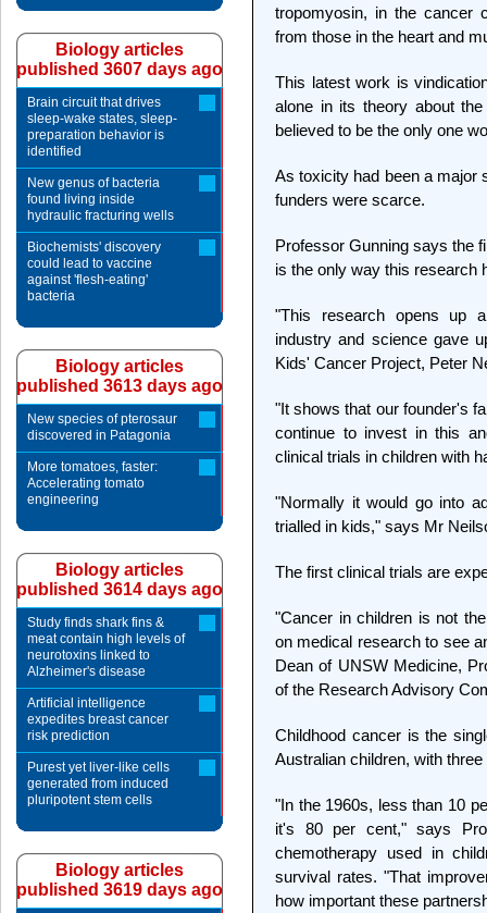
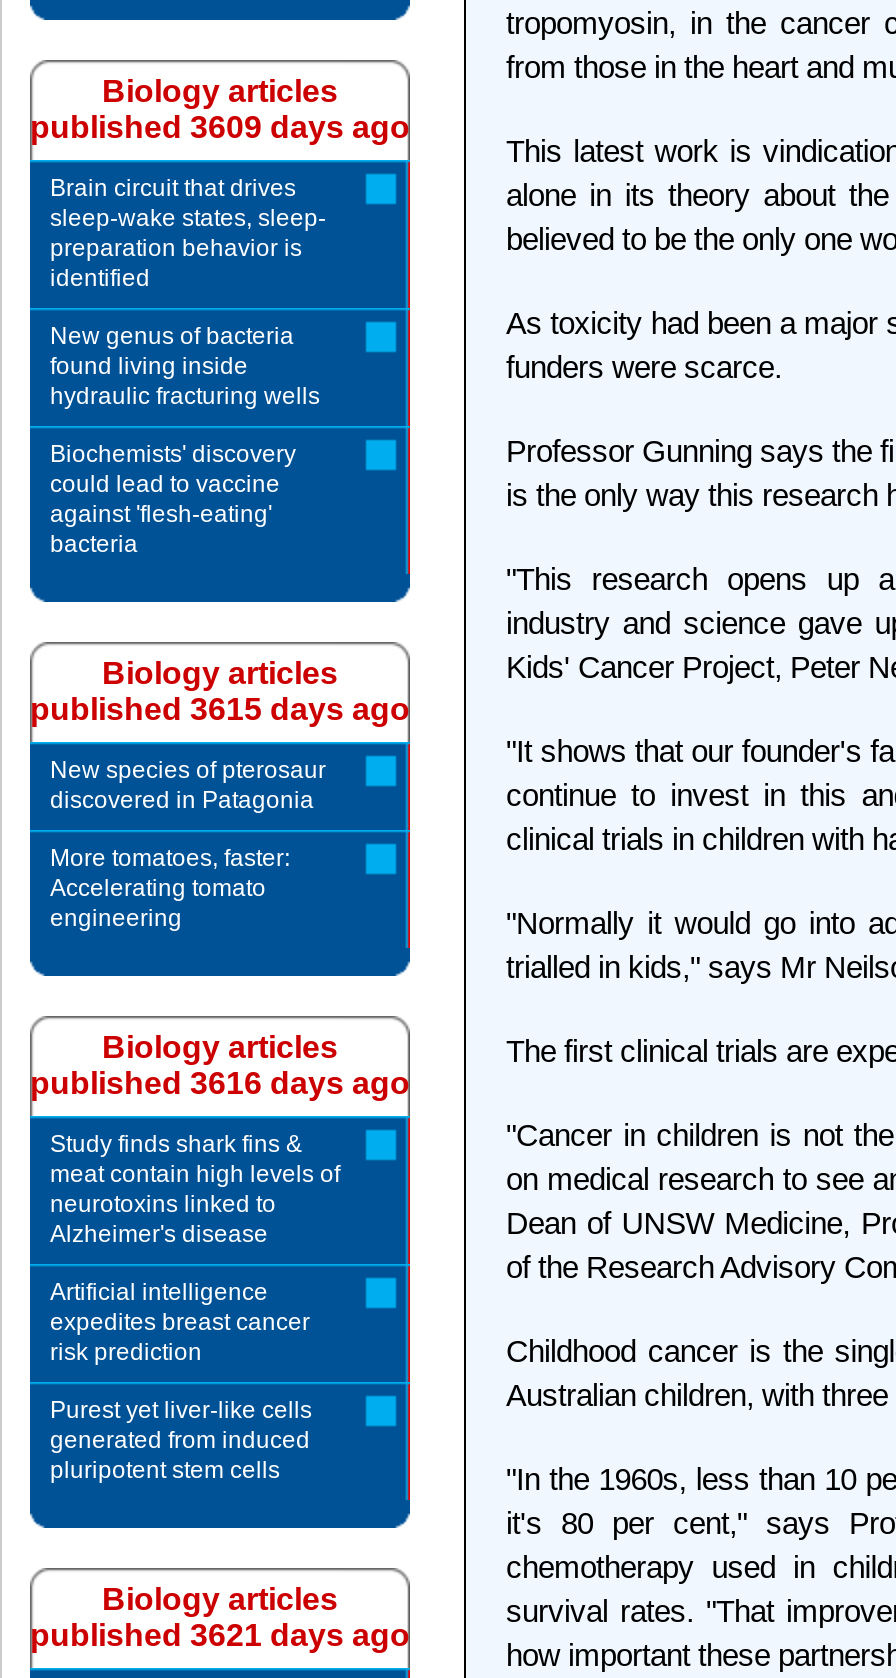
- published 3607 days ago
+ published 3609 days ago

- published 3613 days ago
+ published 3615 days ago

- published 3614 days ago
+ published 3616 days ago

- published 3619 days ago
+ published 3621 days ago
